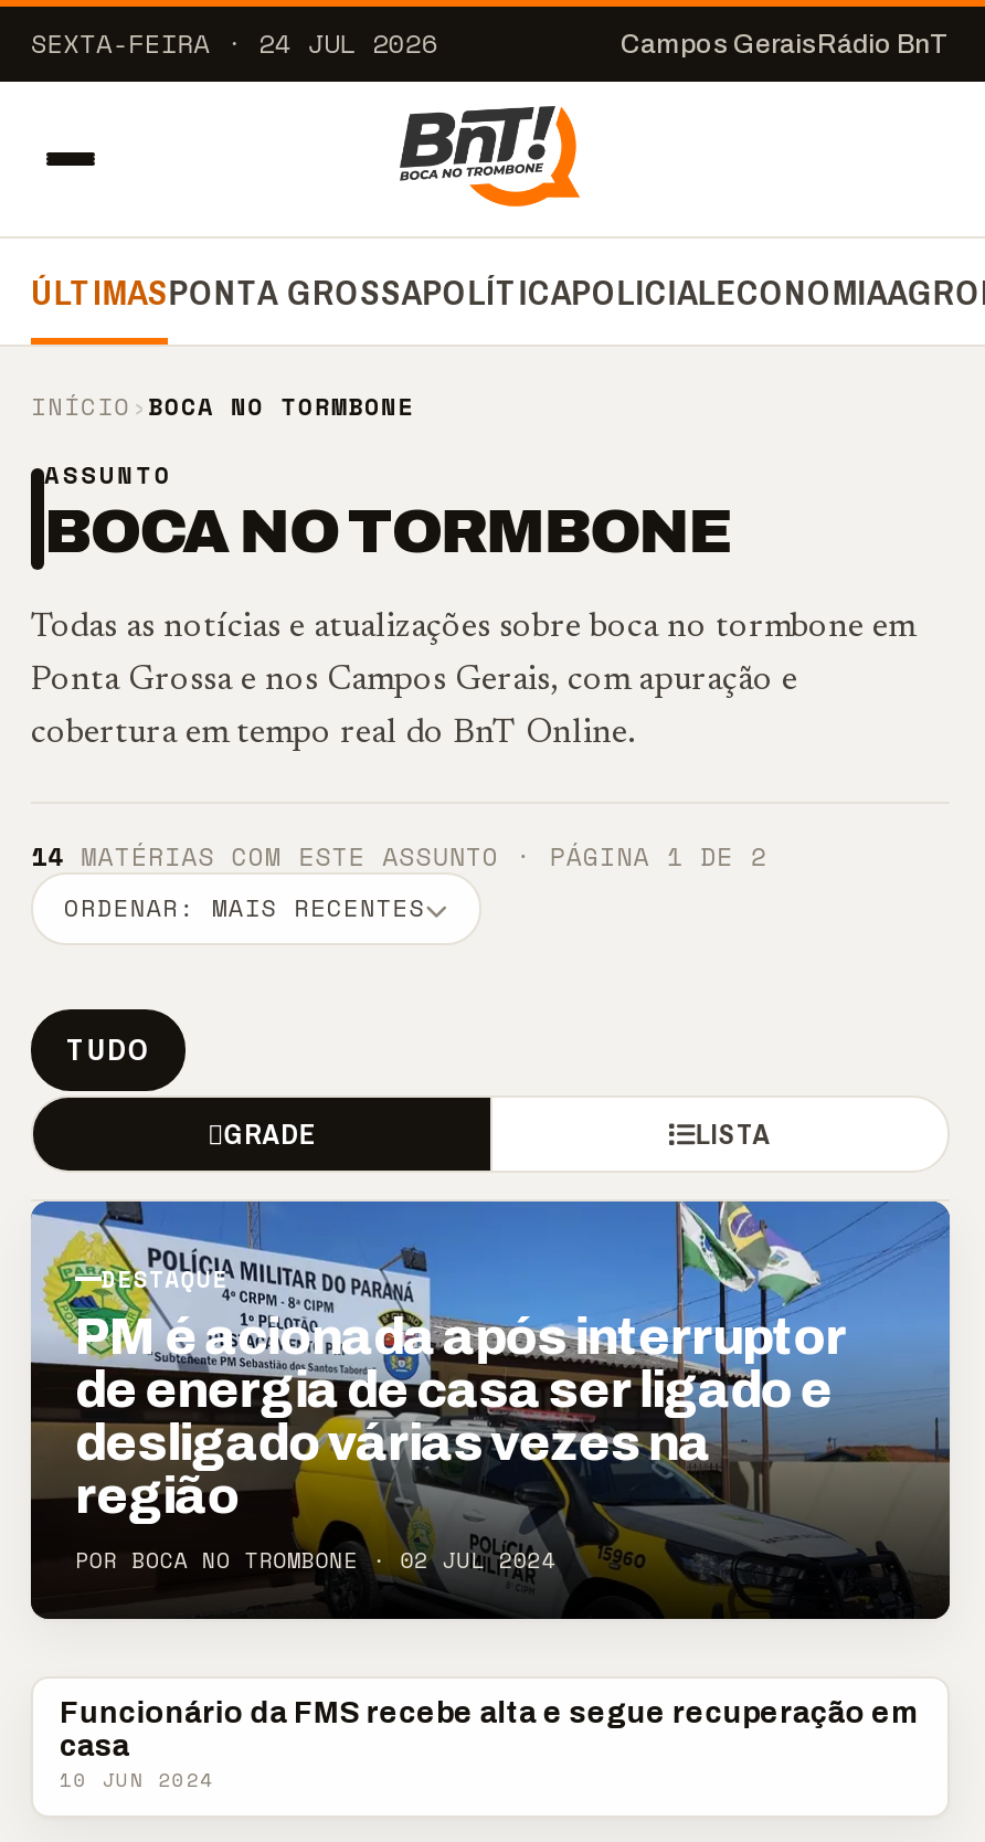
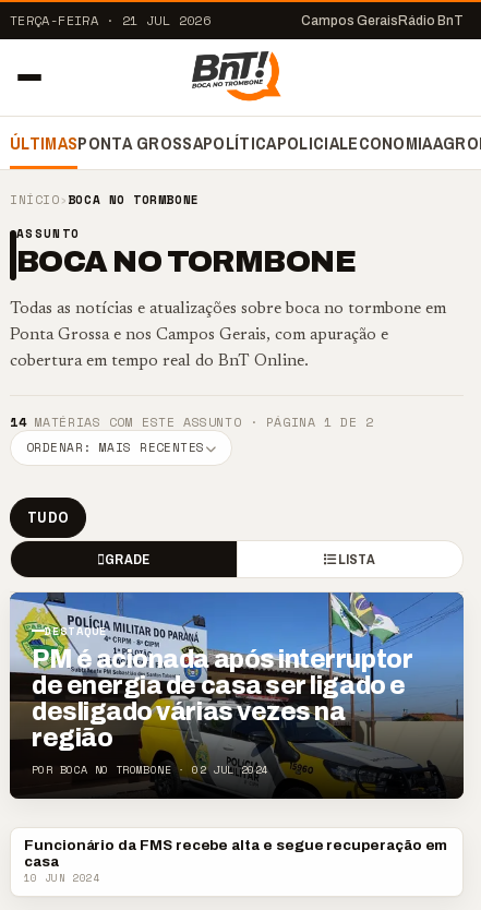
- SEXTA-FEIRA · 24 JUL 2026
+ TERÇA-FEIRA · 21 JUL 2026
